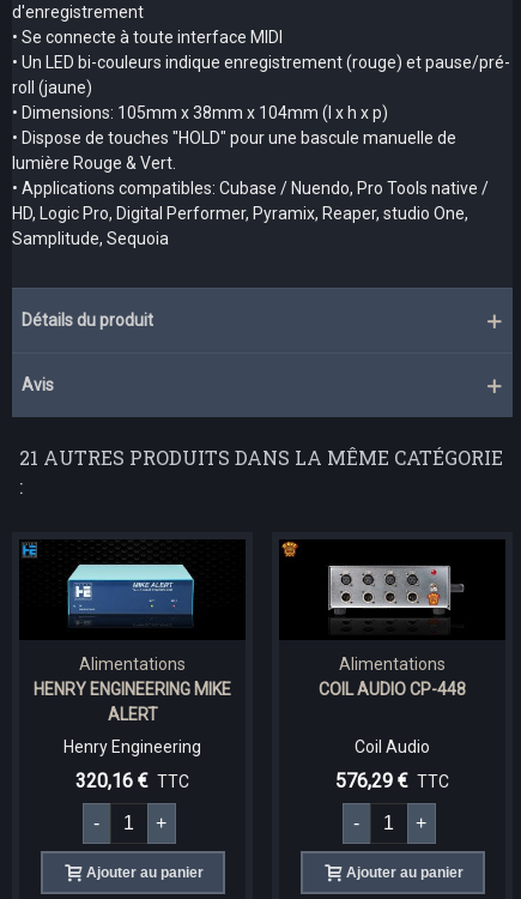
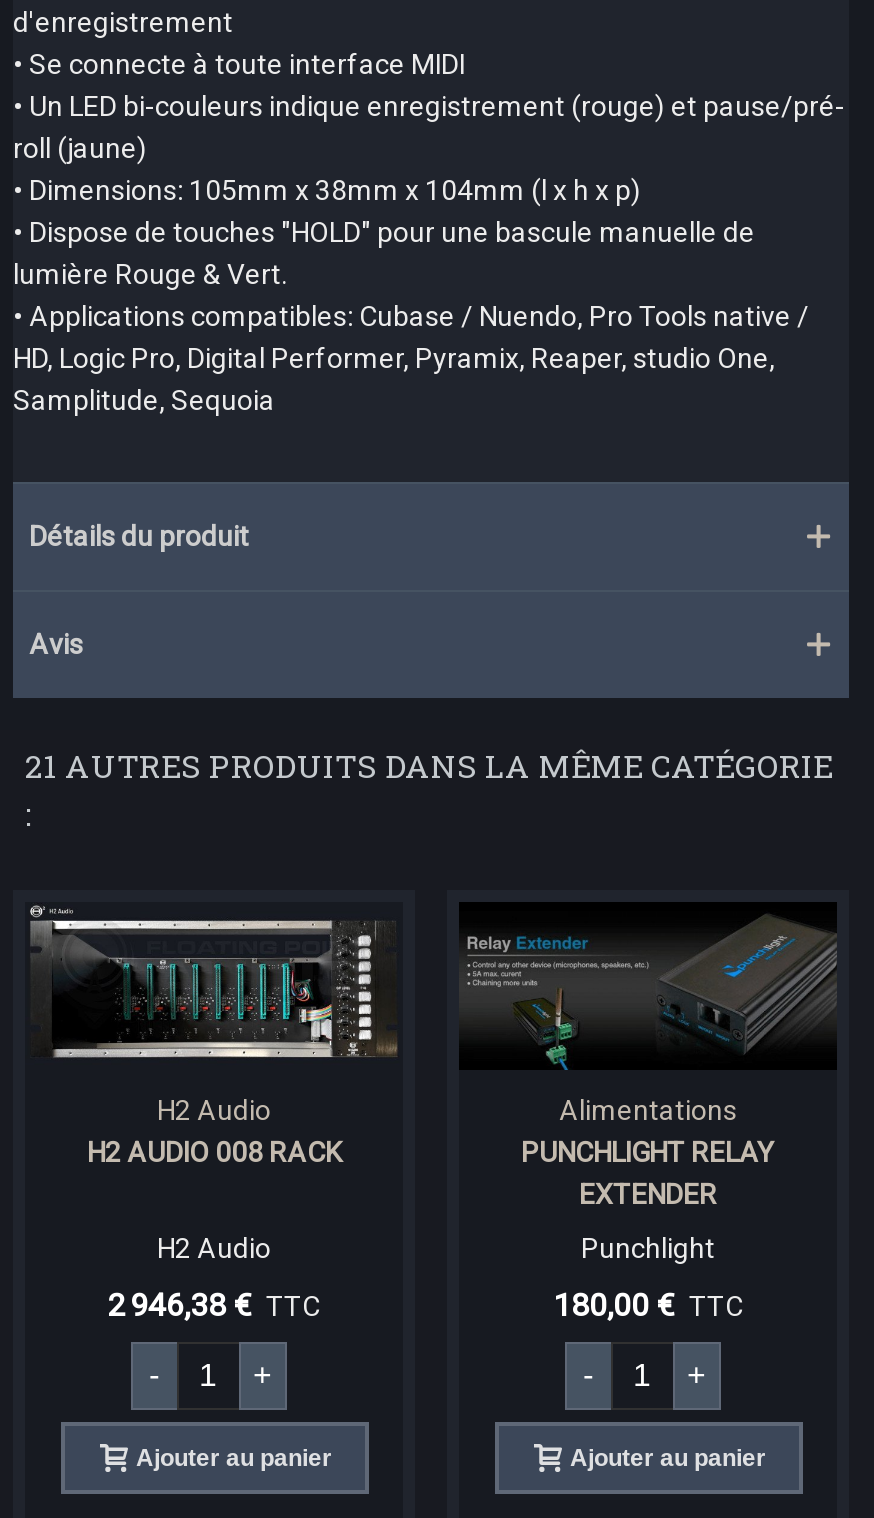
- [image]
- Alimentations
- HENRY ENGINEERING MIKE
- ALERT
+ [image]
+ H2 Audio
+ H2 AUDIO 008 RACK

- [image]
- COIL AUDIO CP-448
+ [image]
+ PUNCHLIGHT RELAY
+ EXTENDER

- Henry Engineering
+ H2 Audio

- Coil Audio
+ Punchlight

- 320,16 € TTC
+ 2 946,38 € TTC

- 576,29 € TTC
+ 180,00 € TTC
